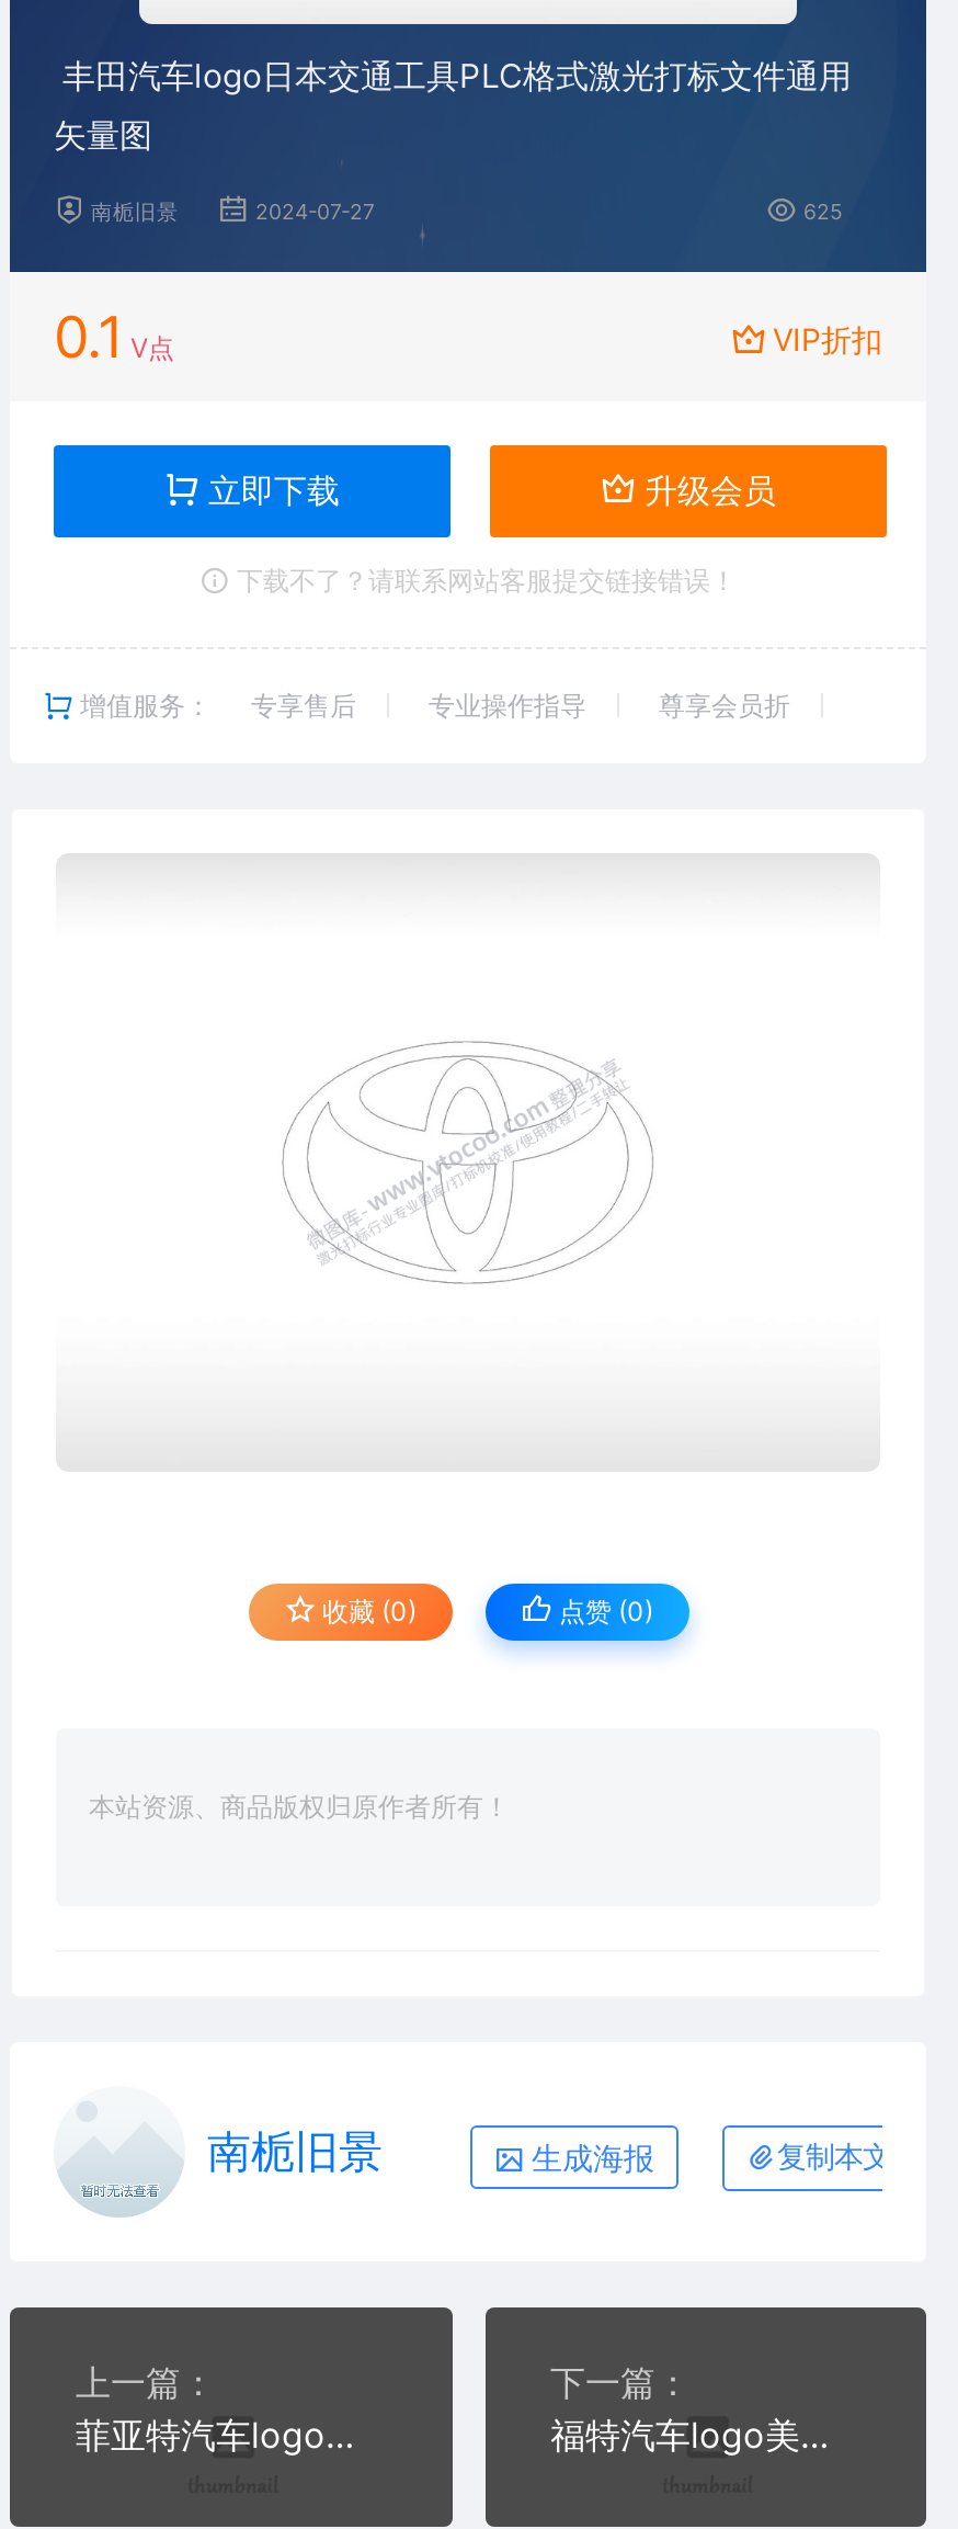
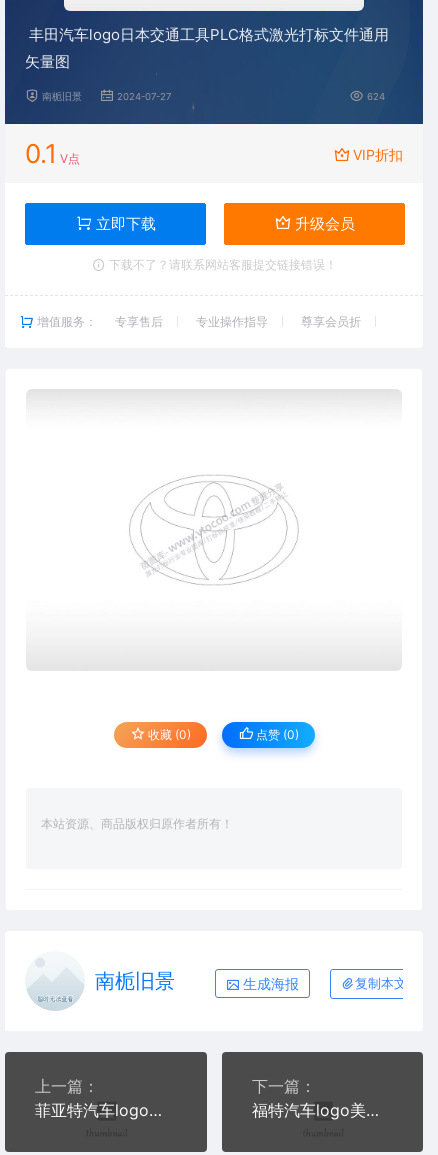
- 625
+ 624
